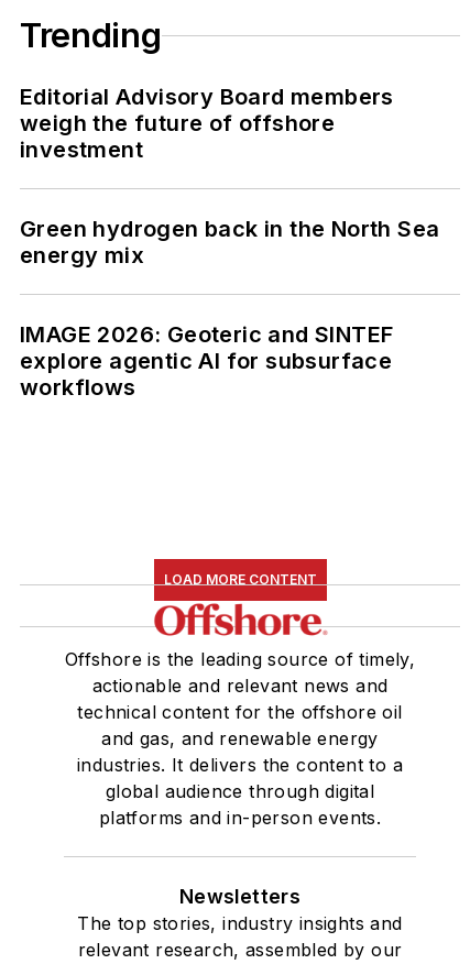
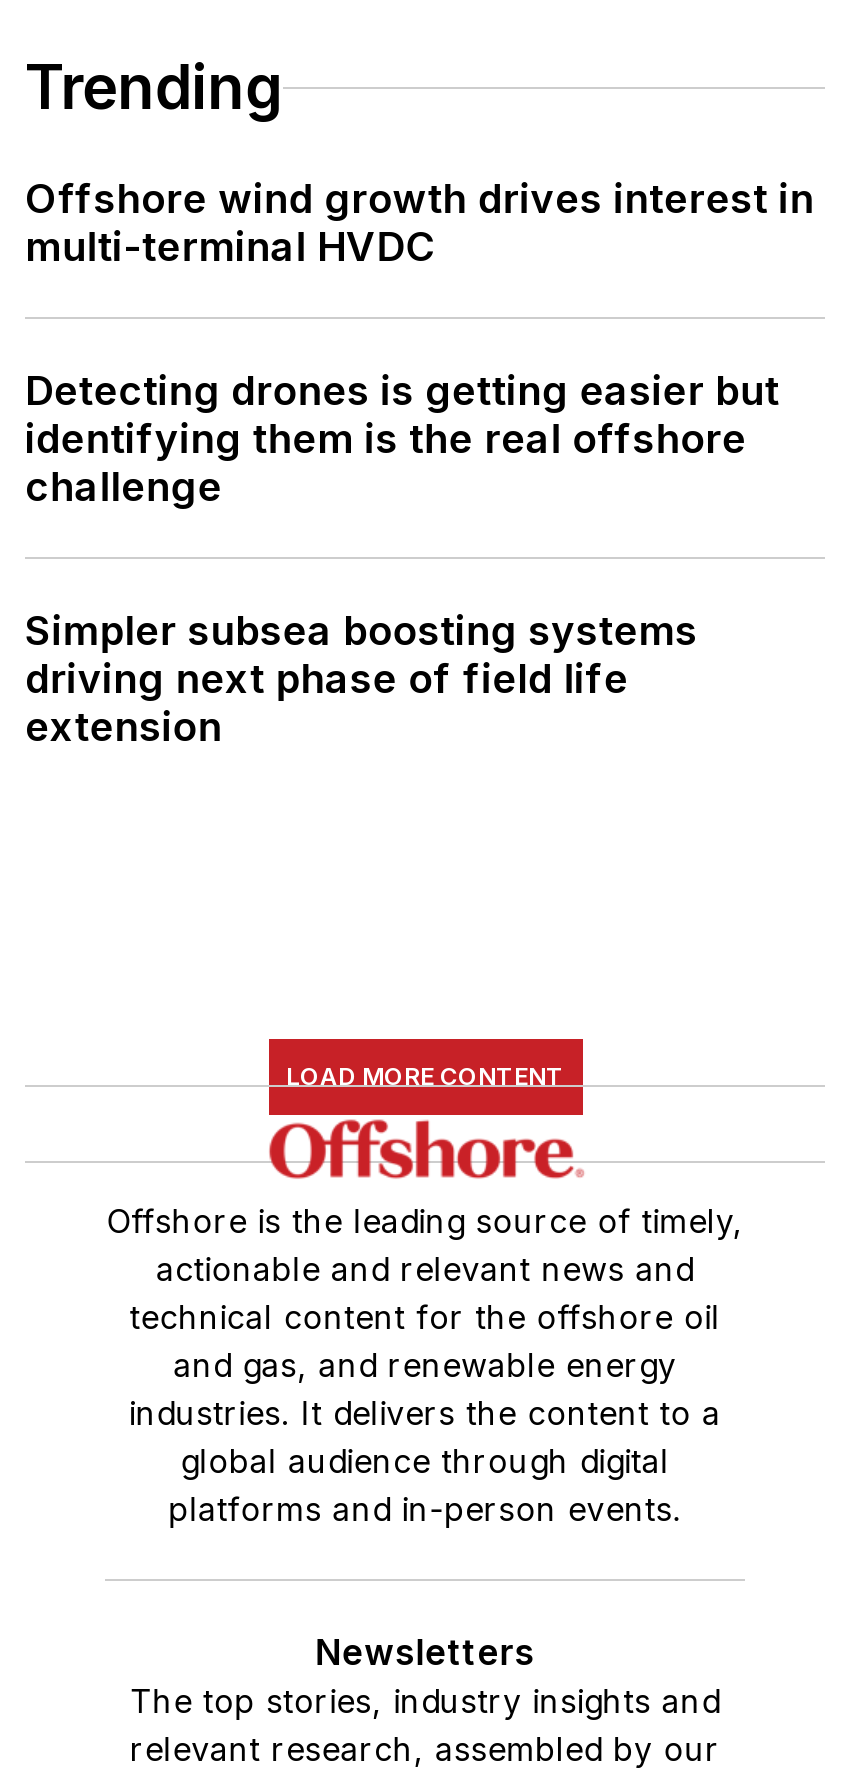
- Editorial Advisory Board members
- weigh the future of offshore
- investment
+ Offshore wind growth drives interest in
+ multi-terminal HVDC

- Green hydrogen back in the North Sea
- energy mix
+ Detecting drones is getting easier but
+ identifying them is the real offshore
+ challenge

- IMAGE 2026: Geoteric and SINTEF
- explore agentic AI for subsurface
- workflows
+ Simpler subsea boosting systems
+ driving next phase of field life
+ extension
